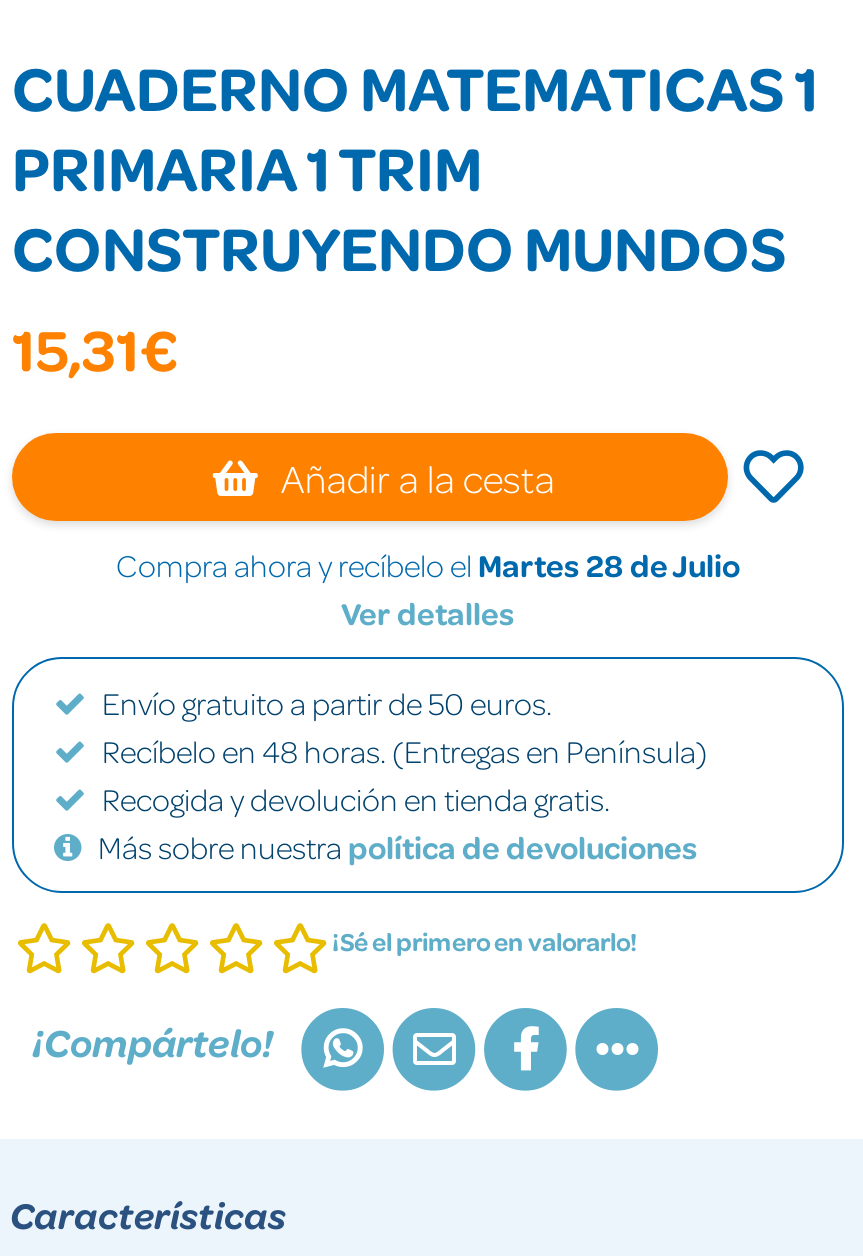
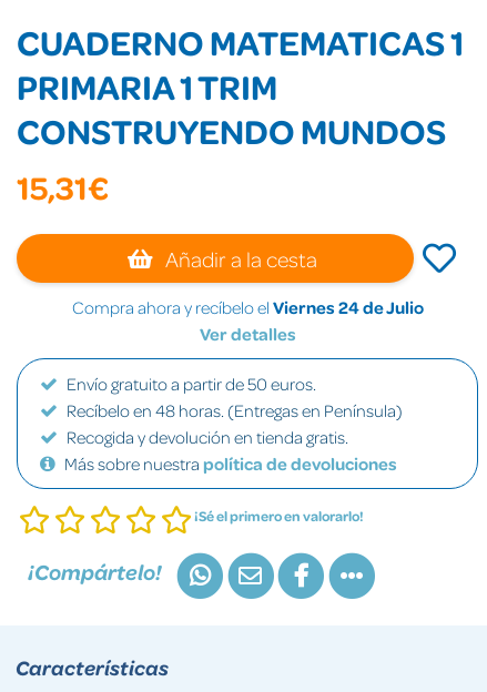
- Compra ahora y recíbelo el Martes 28 de Julio
+ Compra ahora y recíbelo el Viernes 24 de Julio
